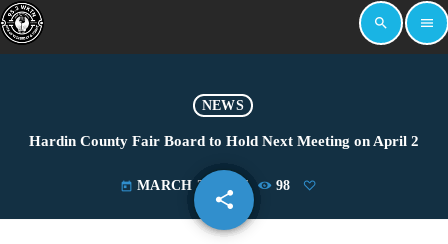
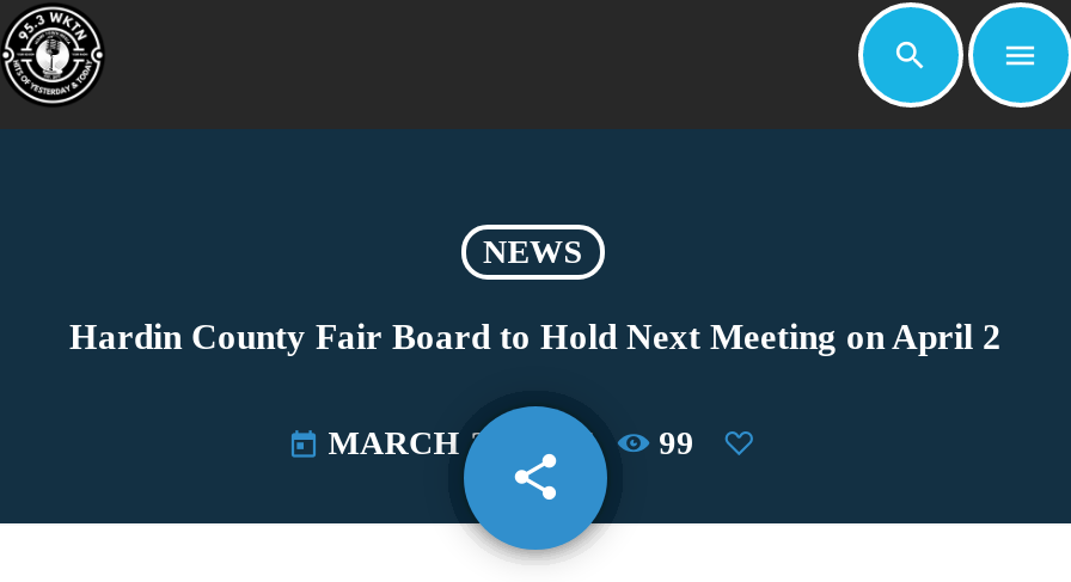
- 98
+ 99
